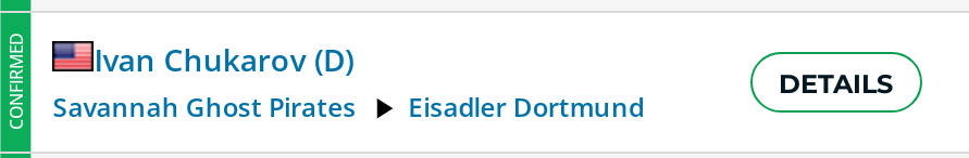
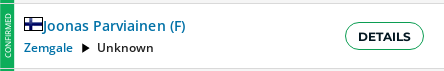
- Ivan Chukarov (D)
- Savannah Ghost Pirates
- Eisadler Dortmund
+ Joonas Parviainen (F)
+ Zemgale
+ Unknown
